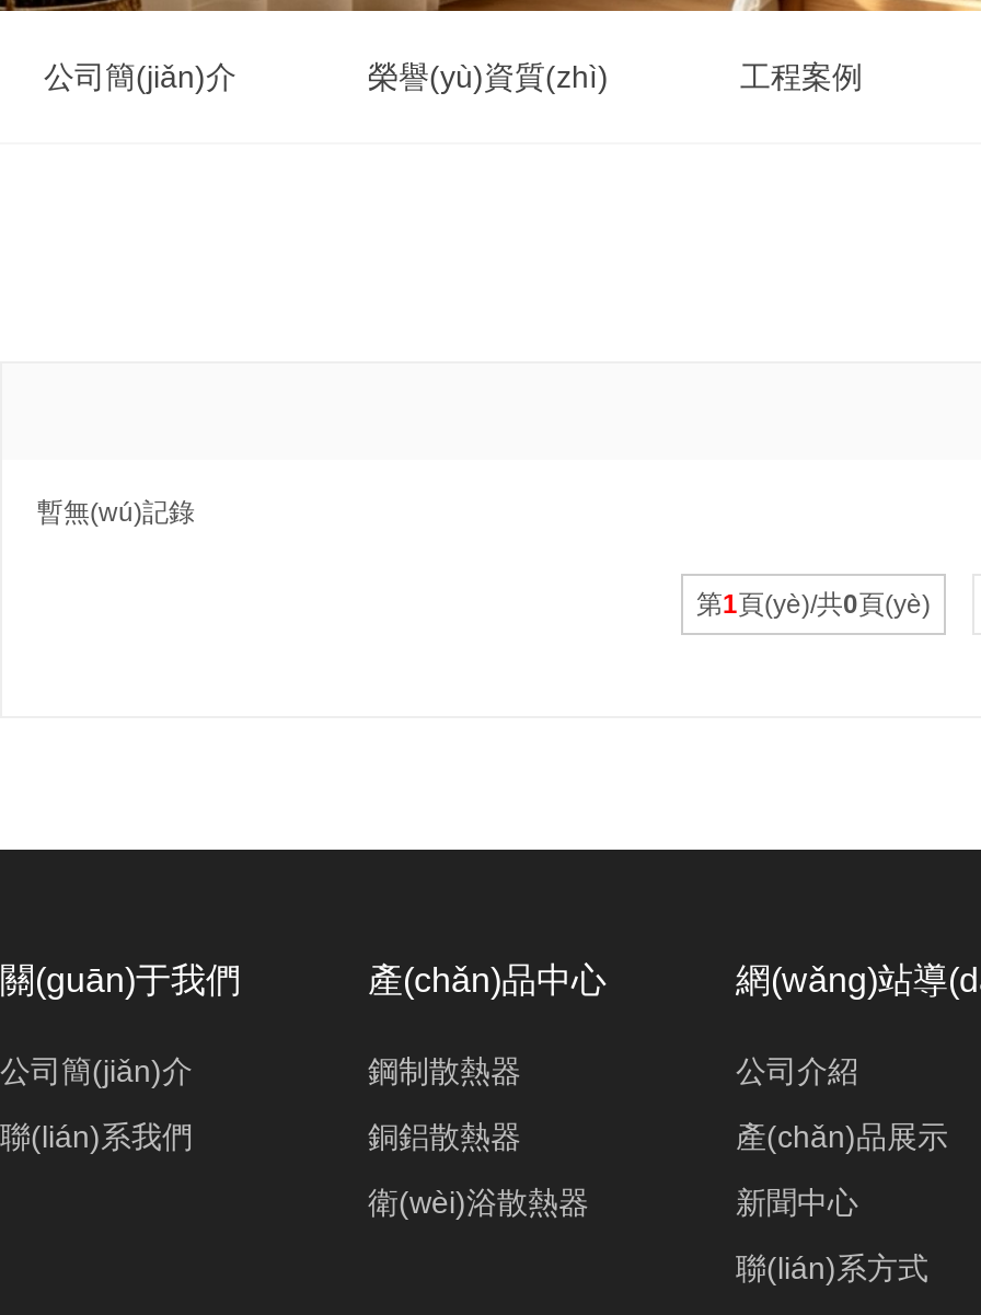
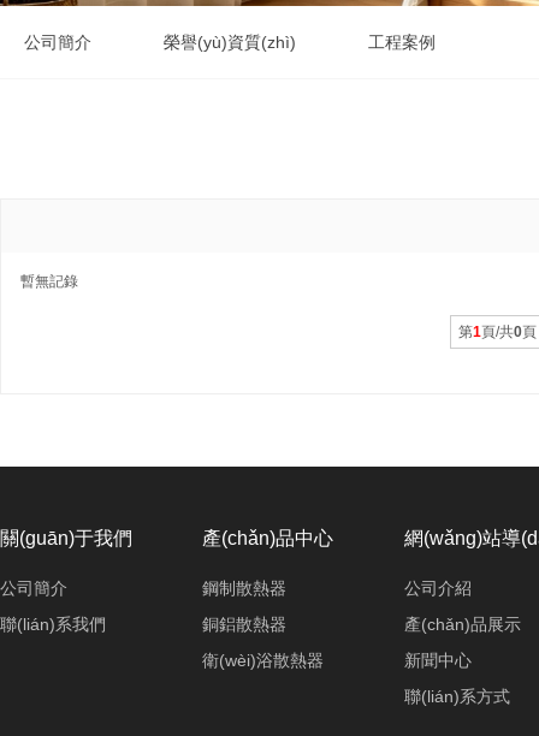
- 公司簡(jiǎn)介
+ 公司簡介

- 暫無(wú)記錄
+ 暫無記錄

- 第1頁(yè)/共0頁(yè)
+ 第1頁/共0頁

- 公司簡(jiǎn)介
+ 公司簡介
